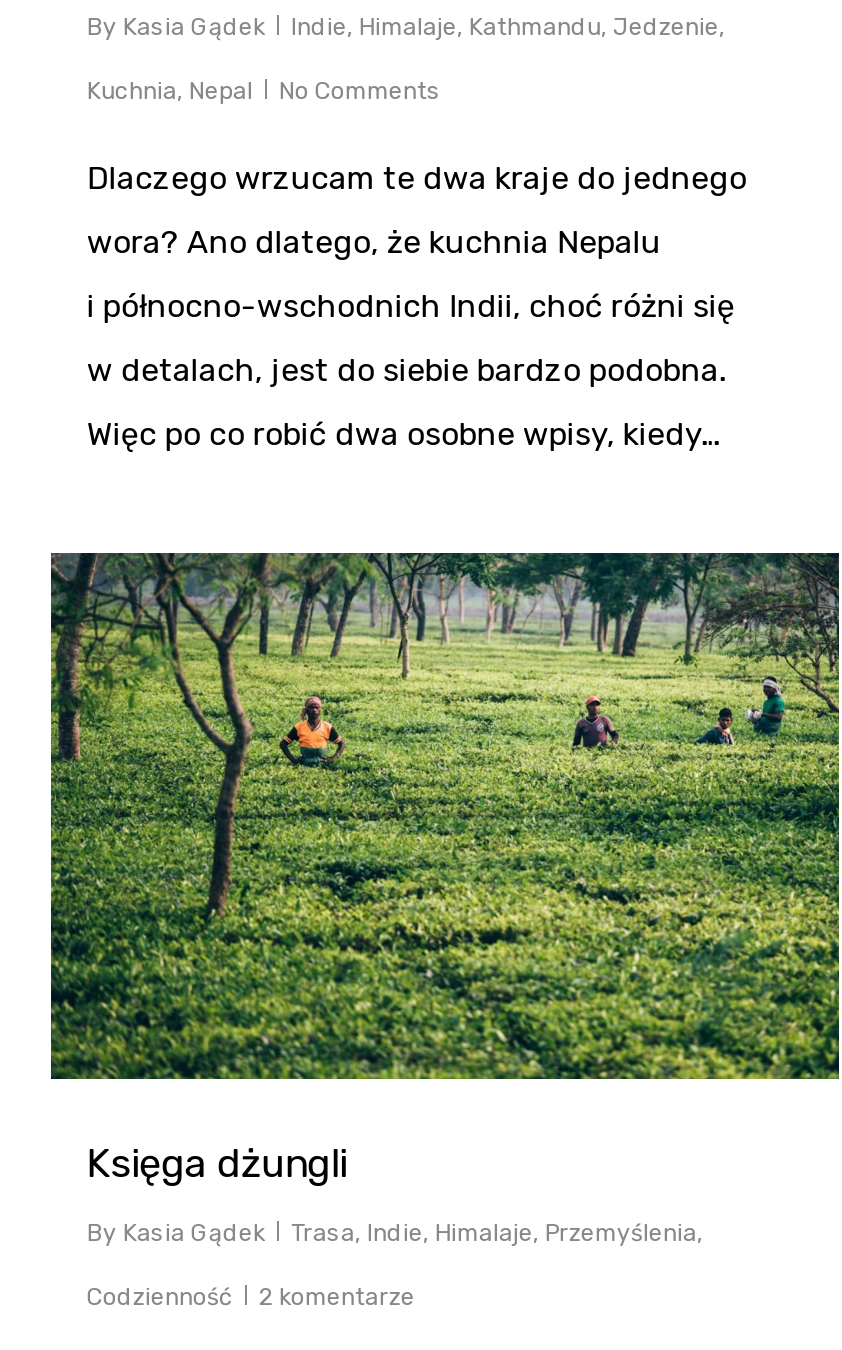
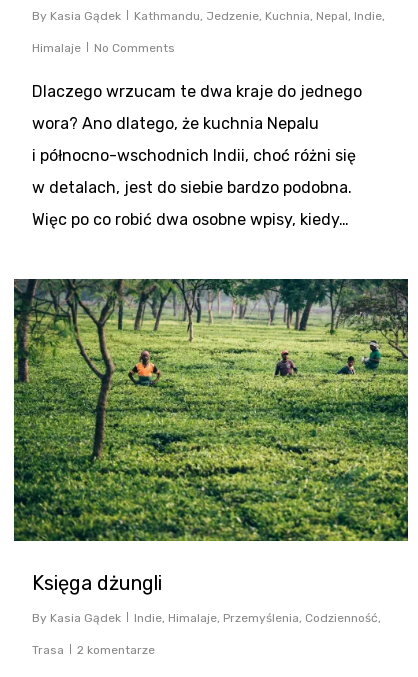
- Indie, Himalaje, Kathmandu, Jedzenie,
+ Kathmandu, Jedzenie, Kuchnia, Nepal, Indie,

- Kuchnia, Nepal
+ Himalaje

- Trasa, Indie, Himalaje, Przemyślenia,
+ Indie, Himalaje, Przemyślenia, Codzienność,

- Codzienność
+ Trasa
